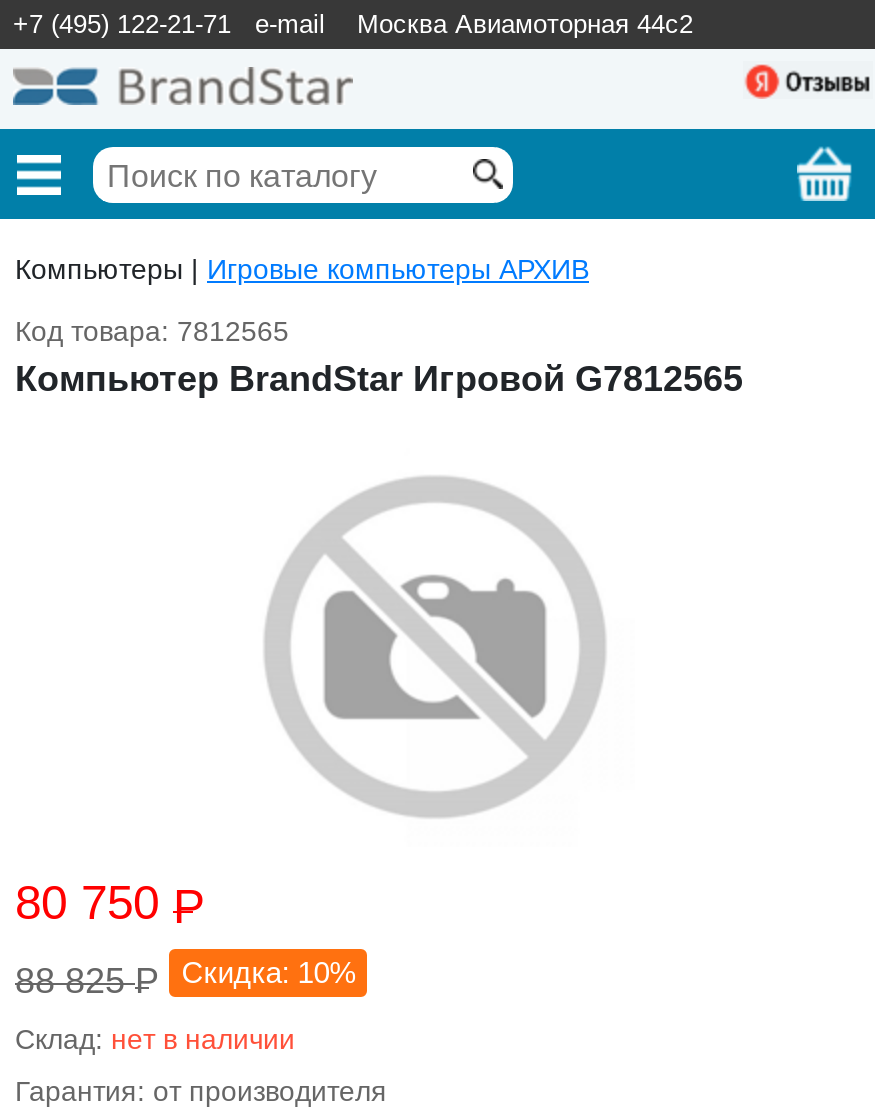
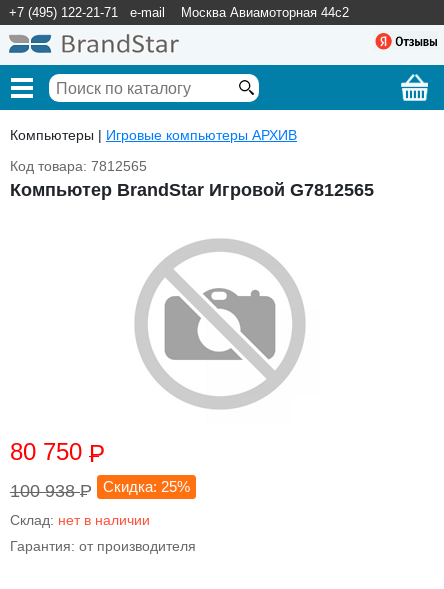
- 88 825P
+ 100 938P

- Скидка: 10%
+ Скидка: 25%
